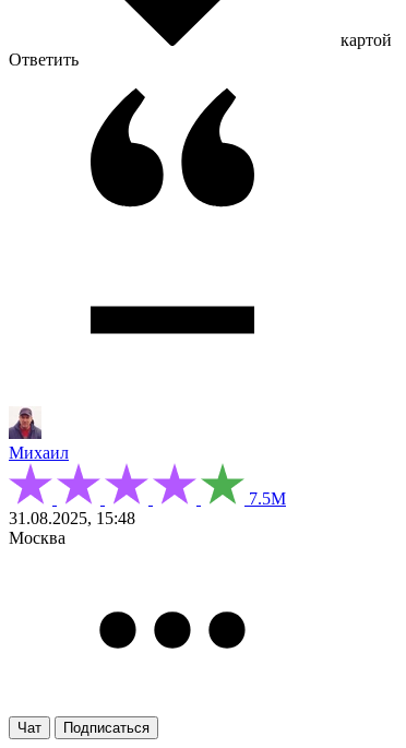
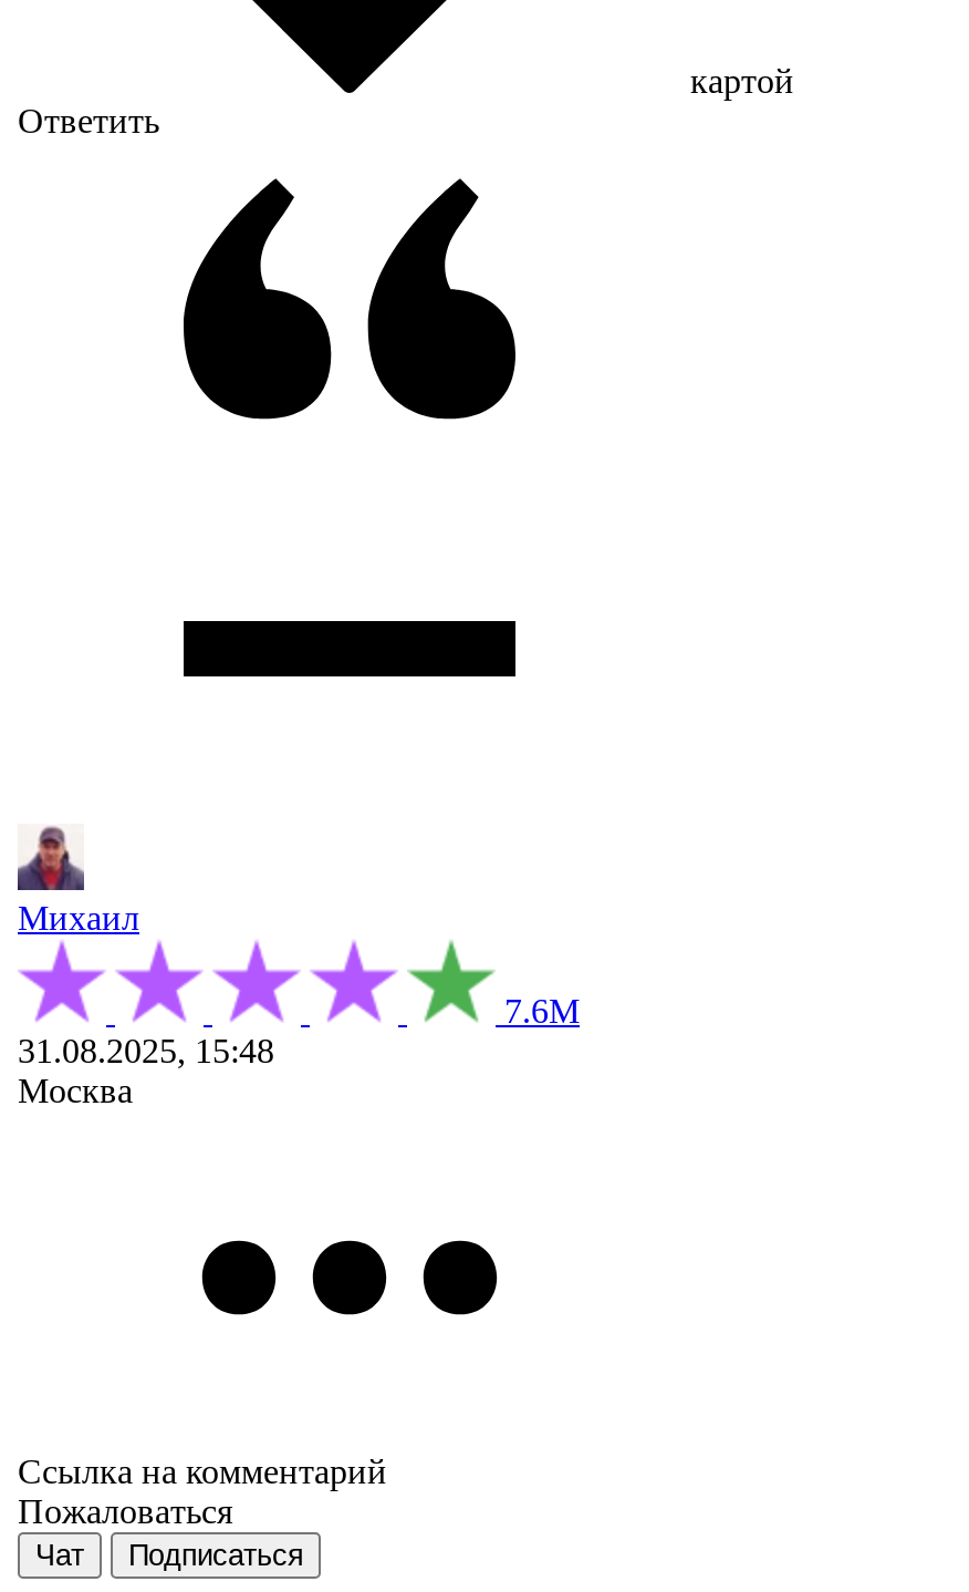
- 7.5М
+ 7.6М

+ Ссылка на комментарий
+ Пожаловаться
